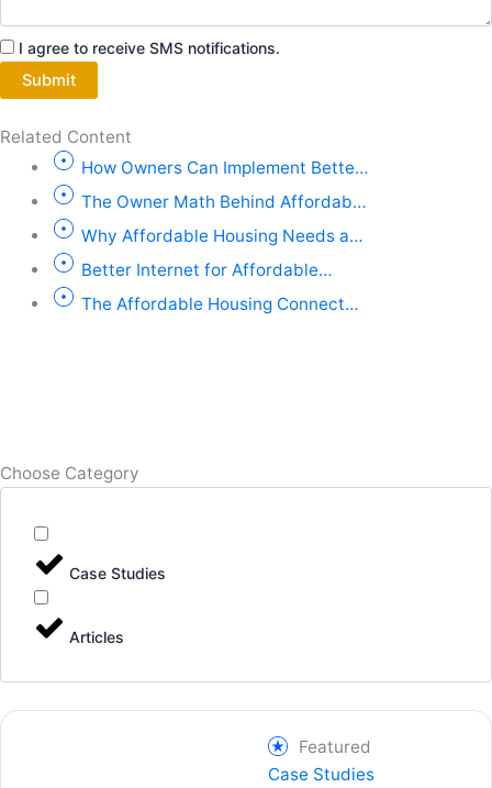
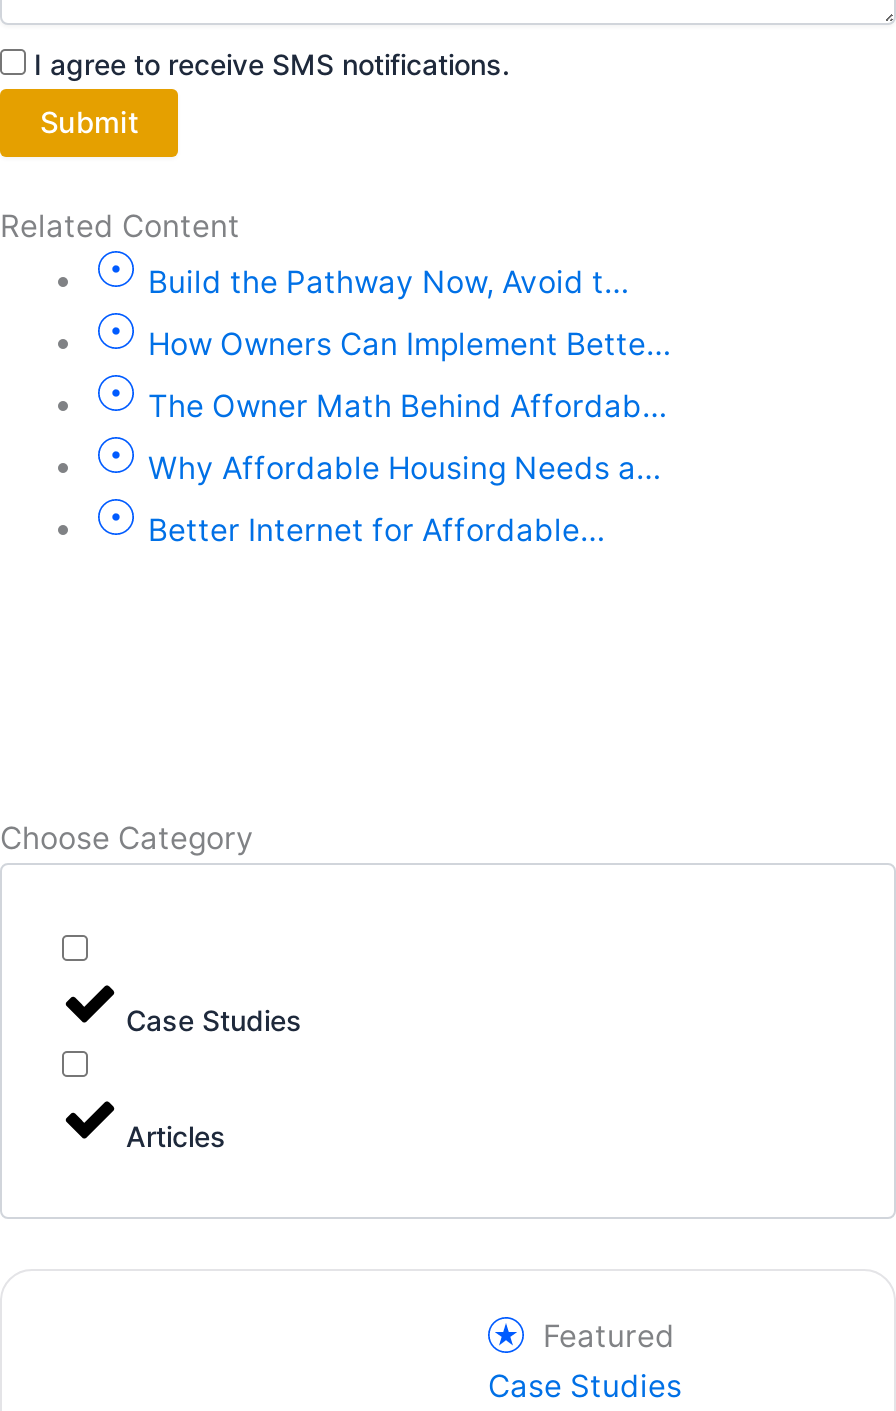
+ Build the Pathway Now, Avoid t…

moved down: How Owners Can Implement Bette… | The Owner Math Behind Affordab… | Why Affordable Housing Needs a… | Better Internet for Affordable…

- The Affordable Housing Connect…
